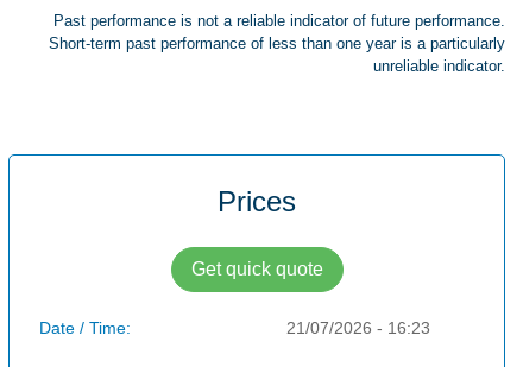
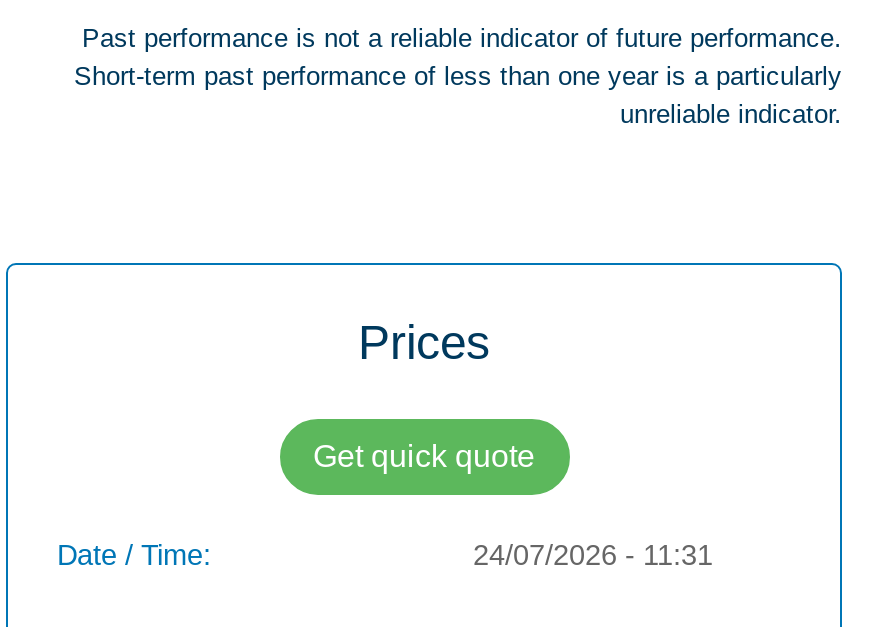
- 21/07/2026 - 16:23
+ 24/07/2026 - 11:31
